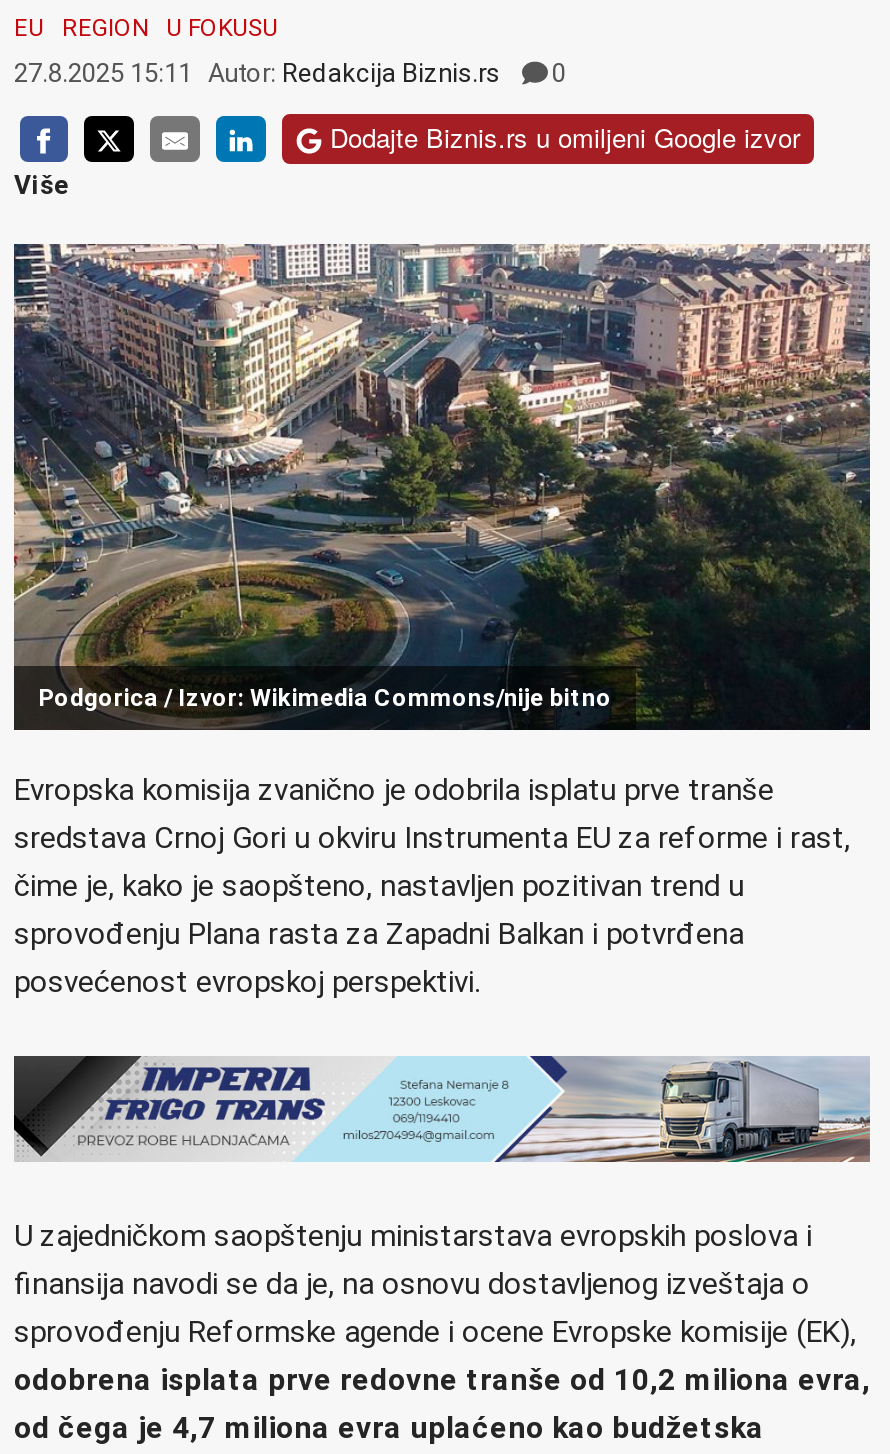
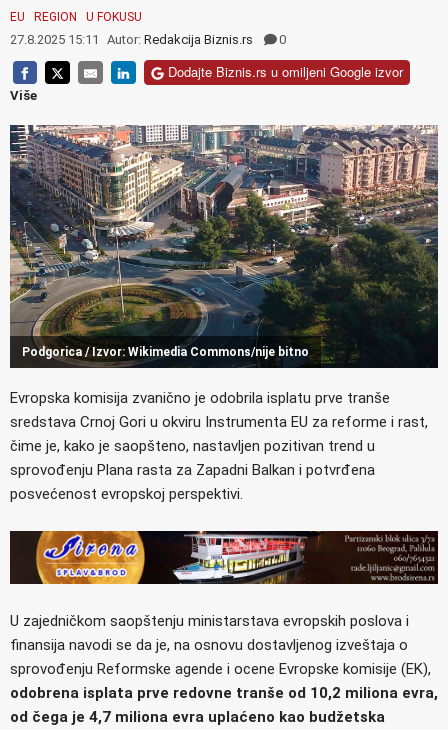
- [image]
+ [image]
